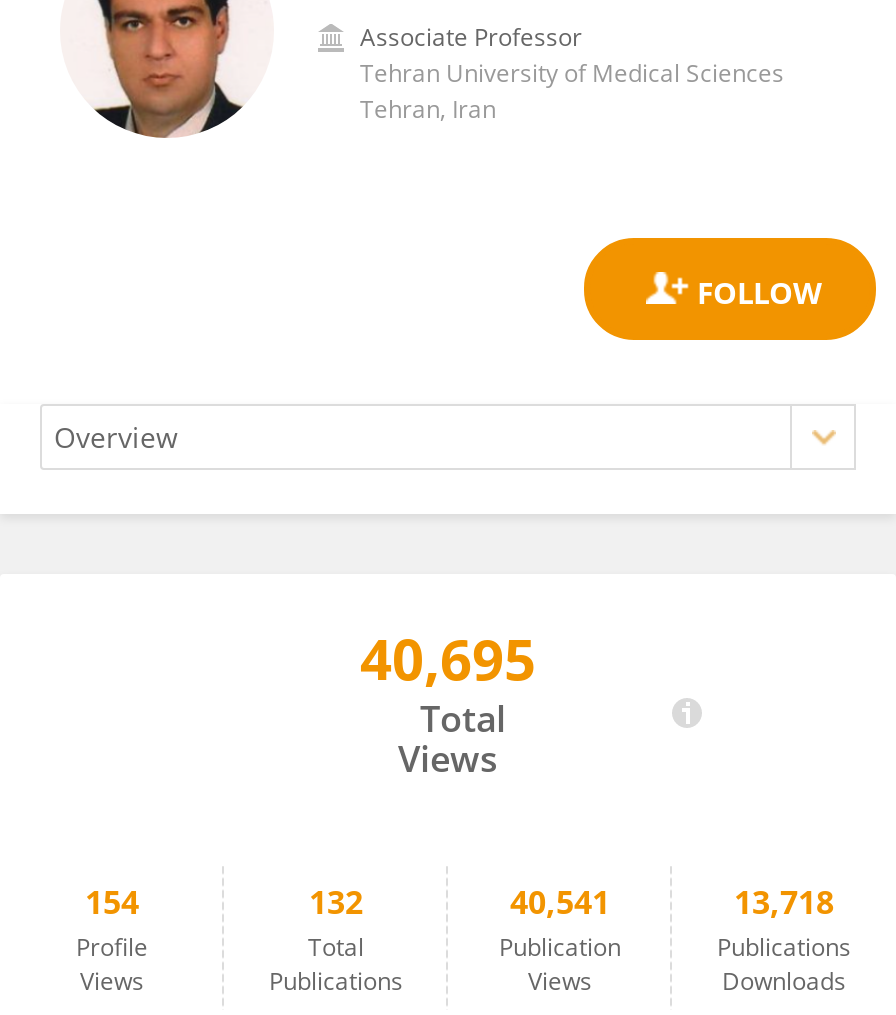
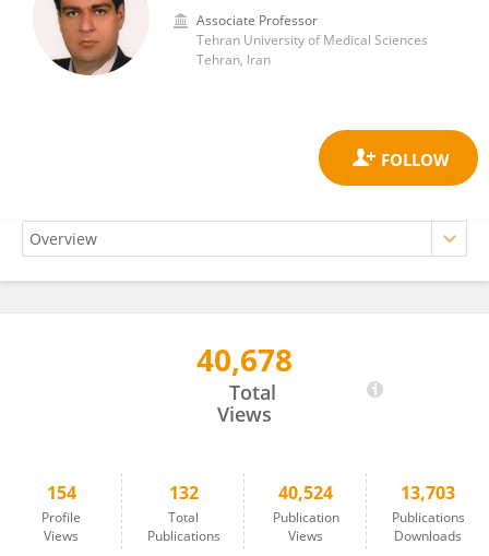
- 40,695
+ 40,678

- 40,541
+ 40,524

- 13,718
+ 13,703
